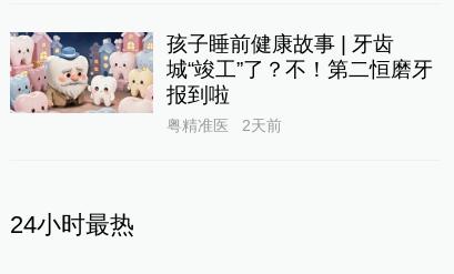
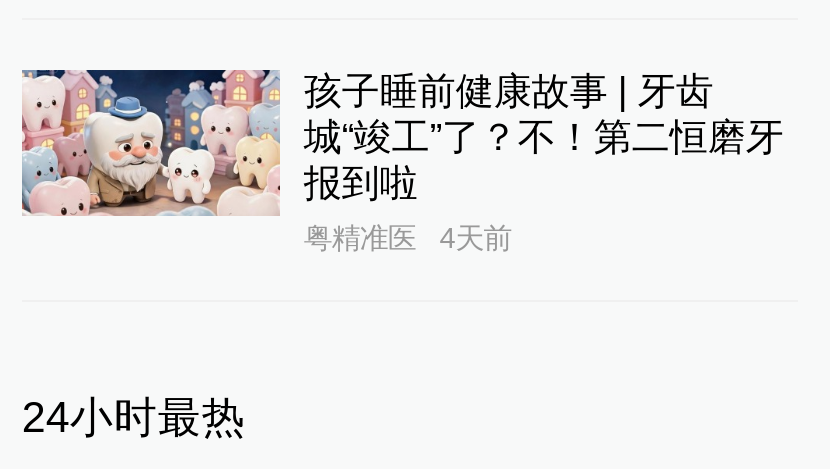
- 粤精准医 2天前
+ 粤精准医 4天前
